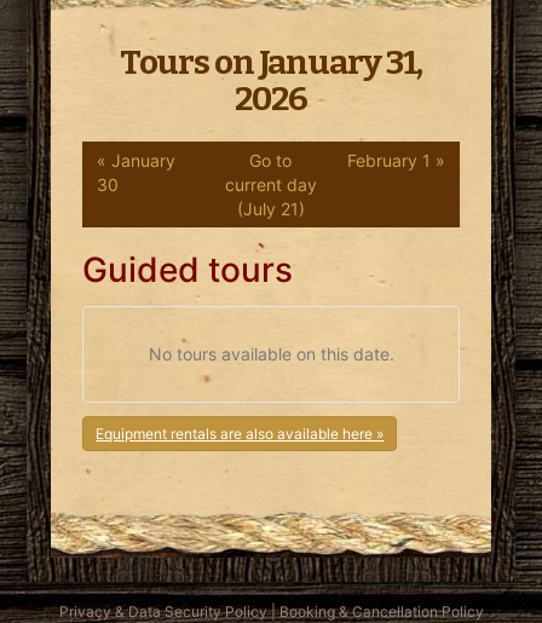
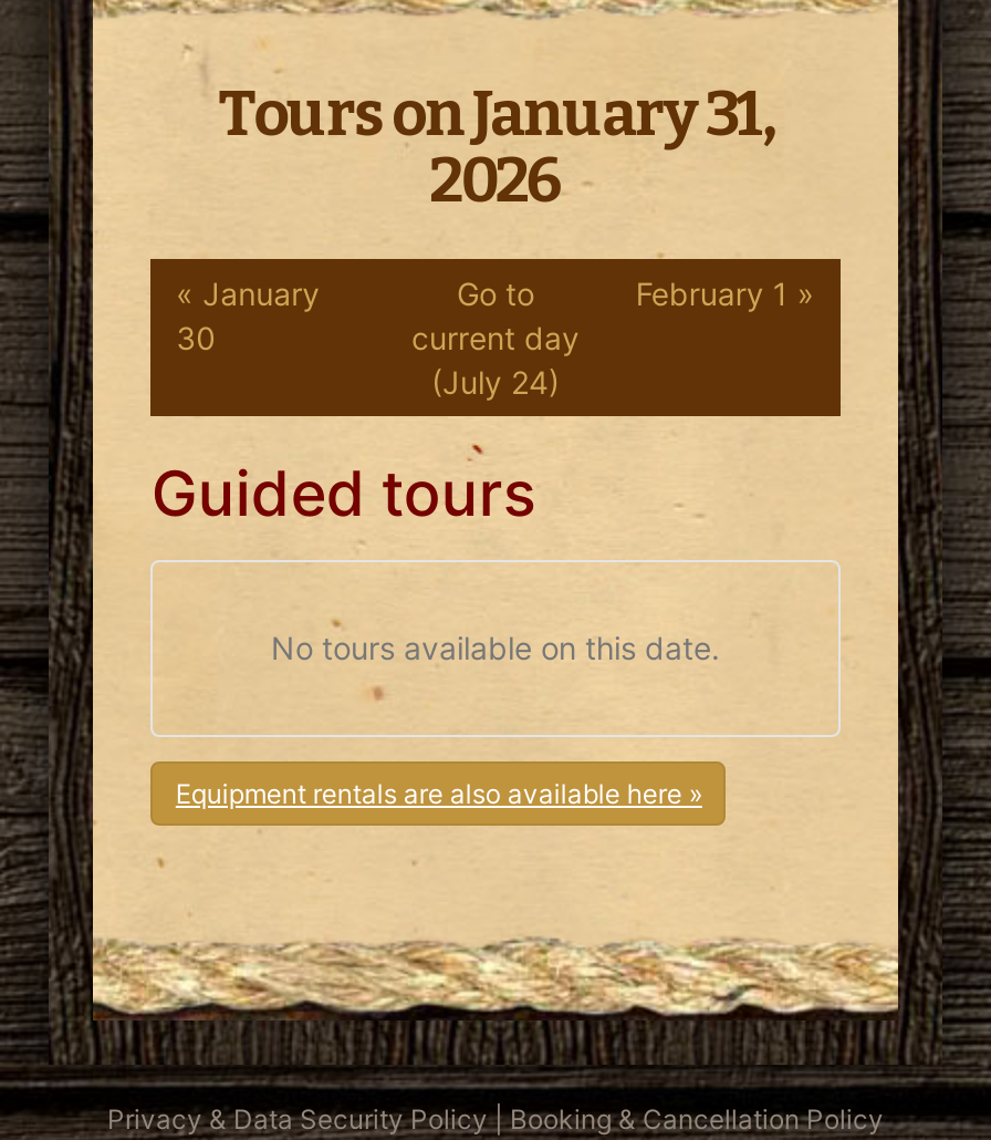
- (July 21)
+ (July 24)
